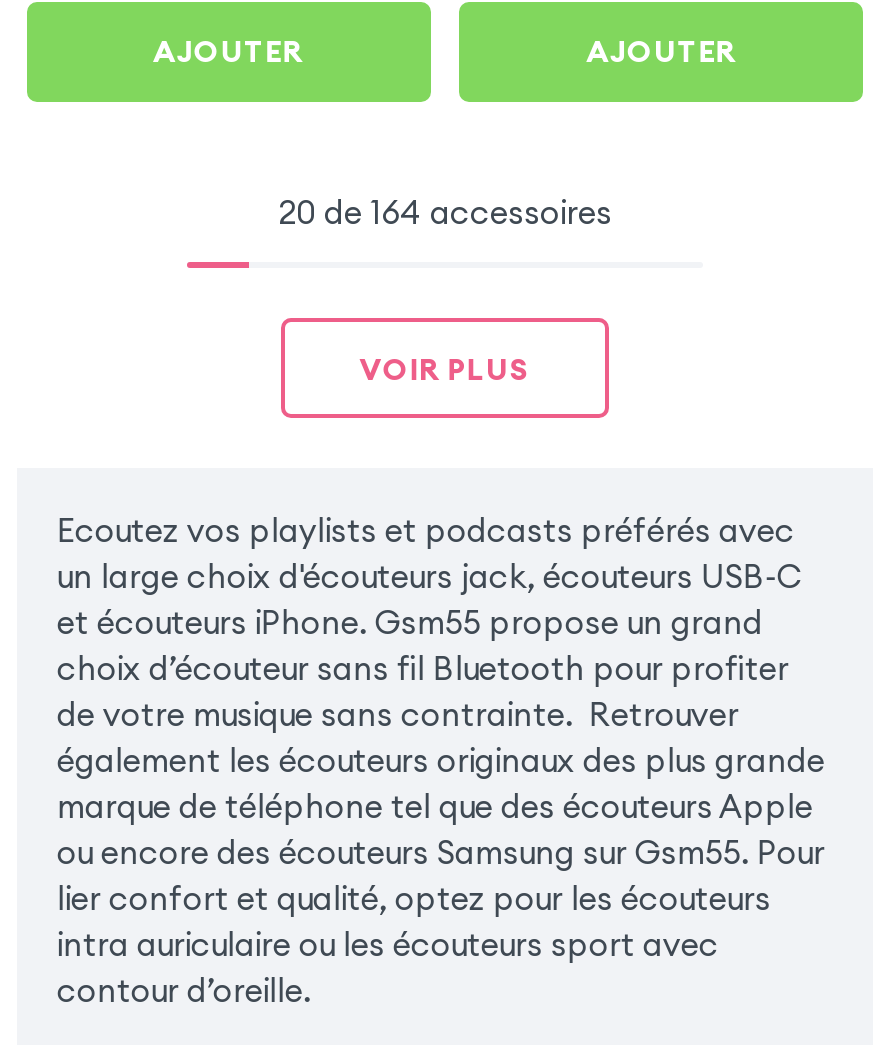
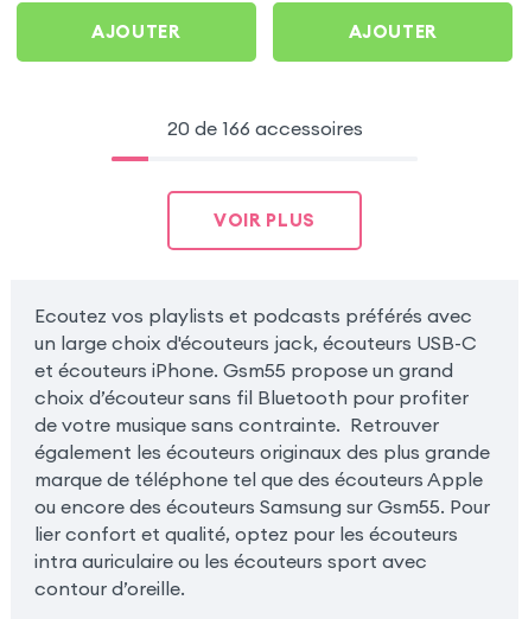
- 20 de 164 accessoires
+ 20 de 166 accessoires
